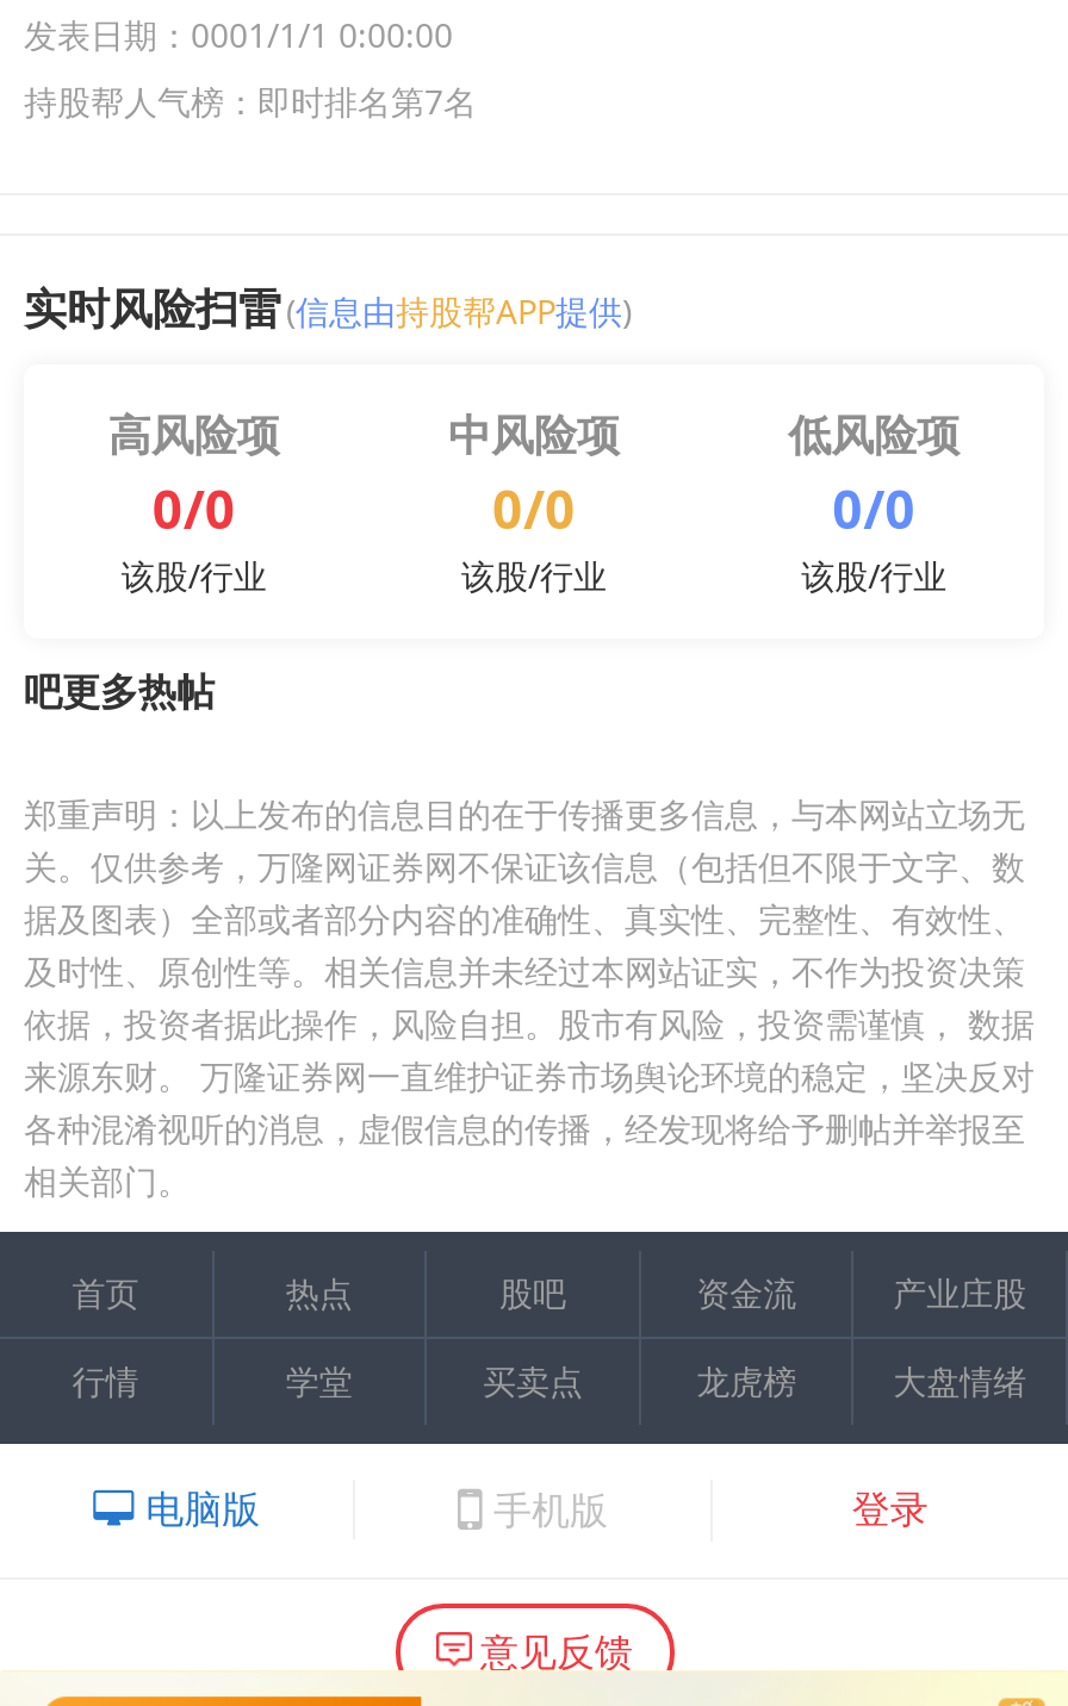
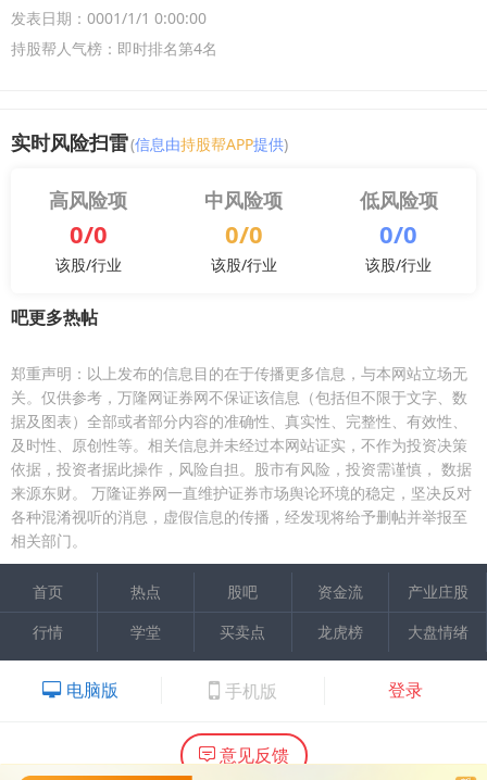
- 持股帮人气榜：即时排名第7名
+ 持股帮人气榜：即时排名第4名
